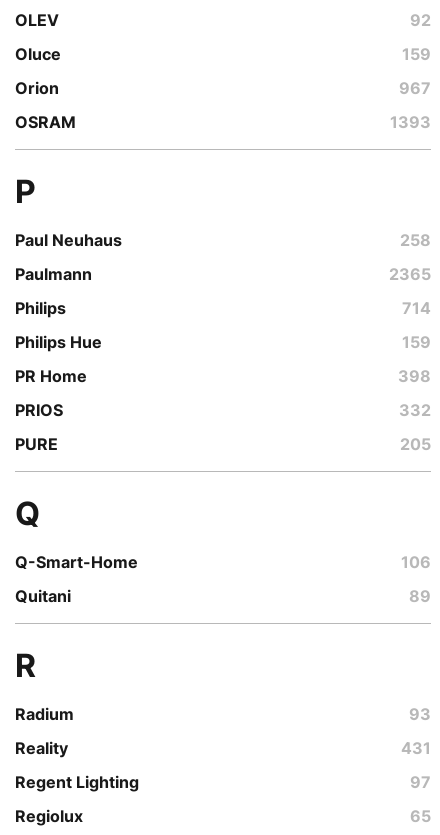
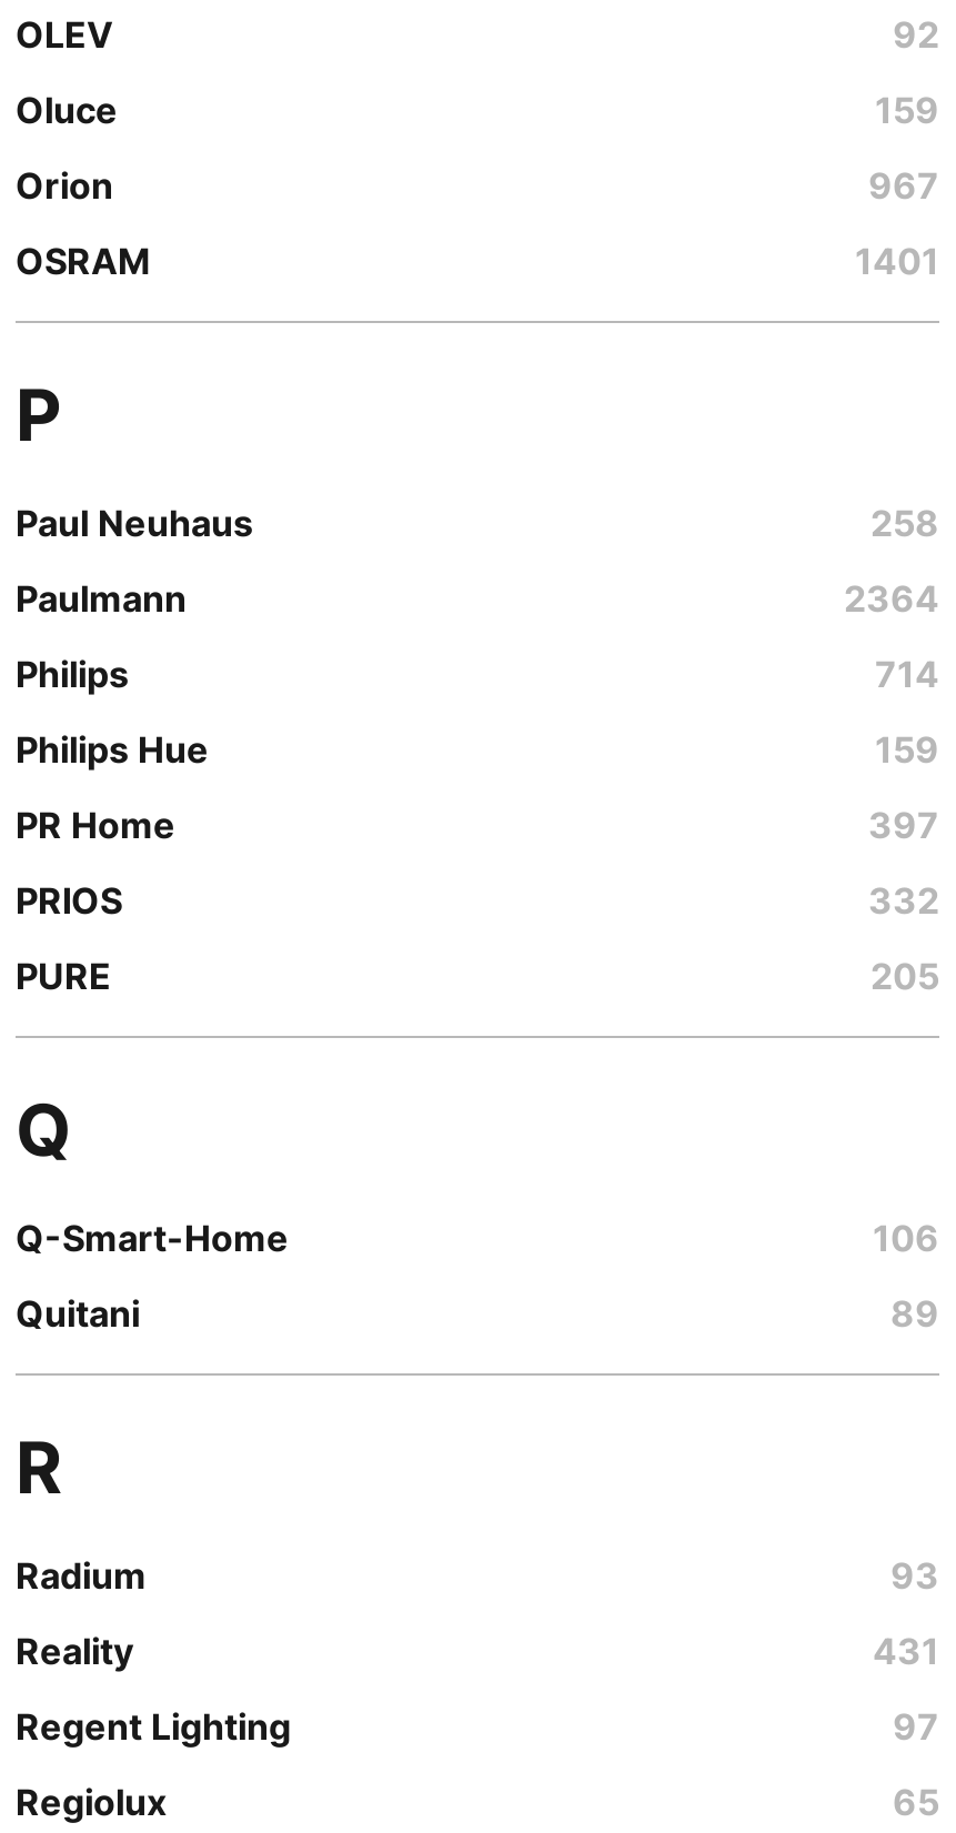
- 1393
+ 1401

- 2365
+ 2364

- 398
+ 397
